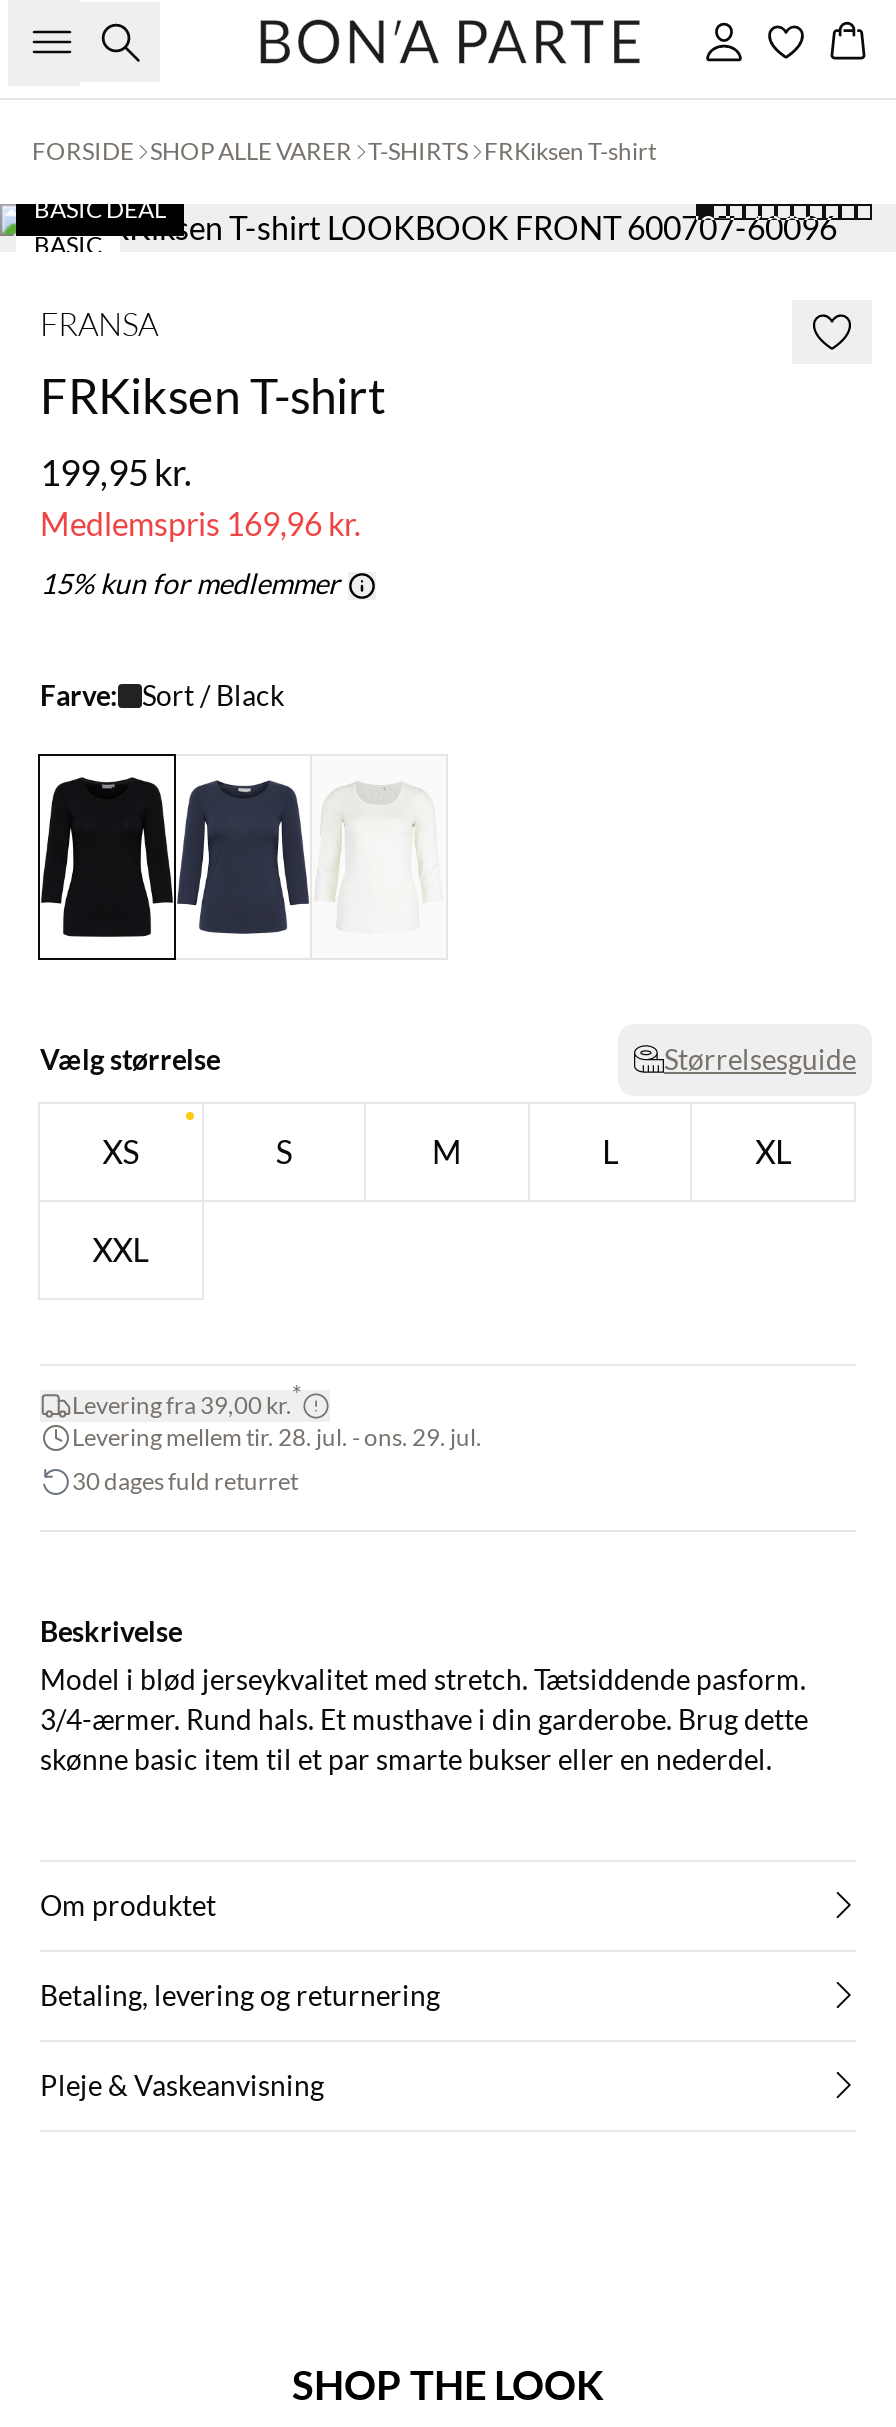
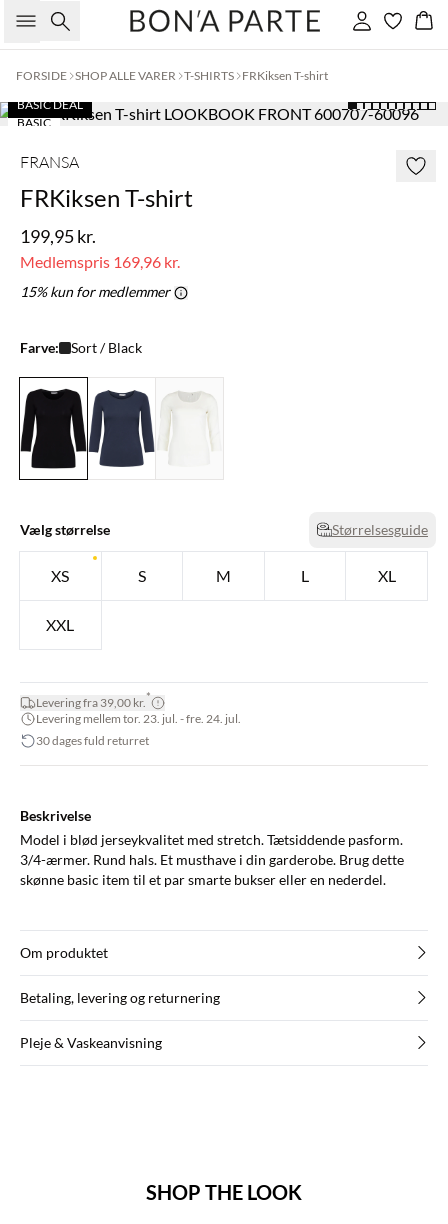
- Levering mellem tir. 28. jul. - ons. 29. jul.
+ Levering mellem tor. 23. jul. - fre. 24. jul.
